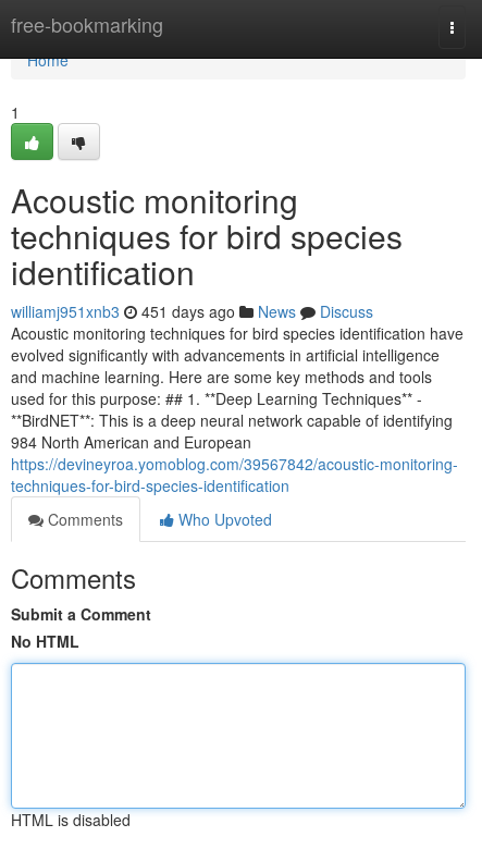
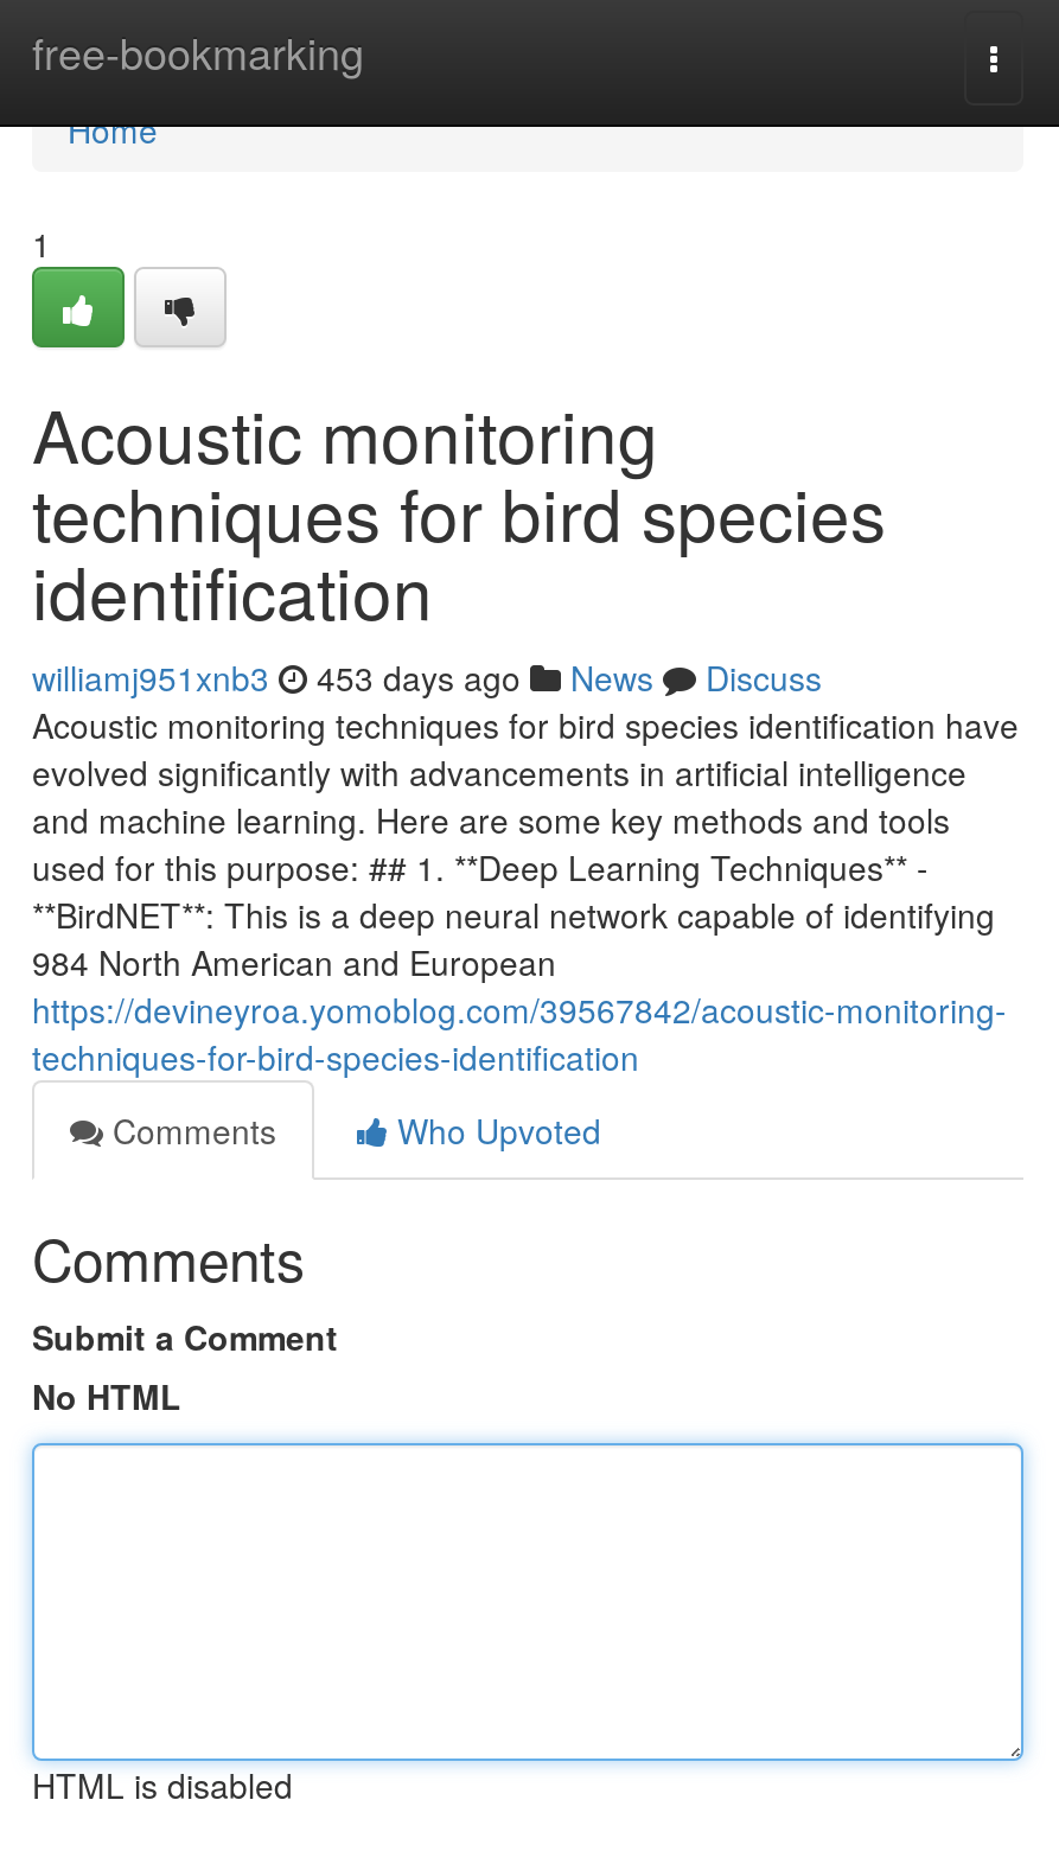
- williamj951xnb3 451 days ago News Discuss
+ williamj951xnb3 453 days ago News Discuss
